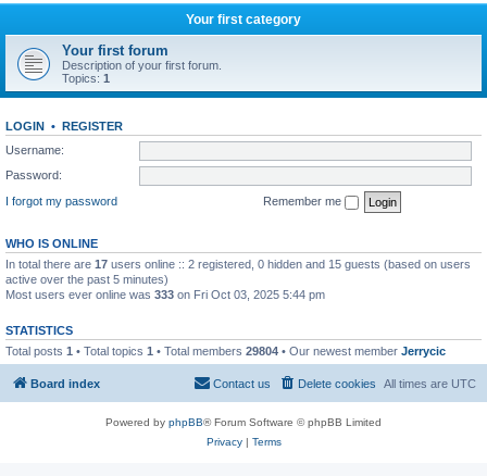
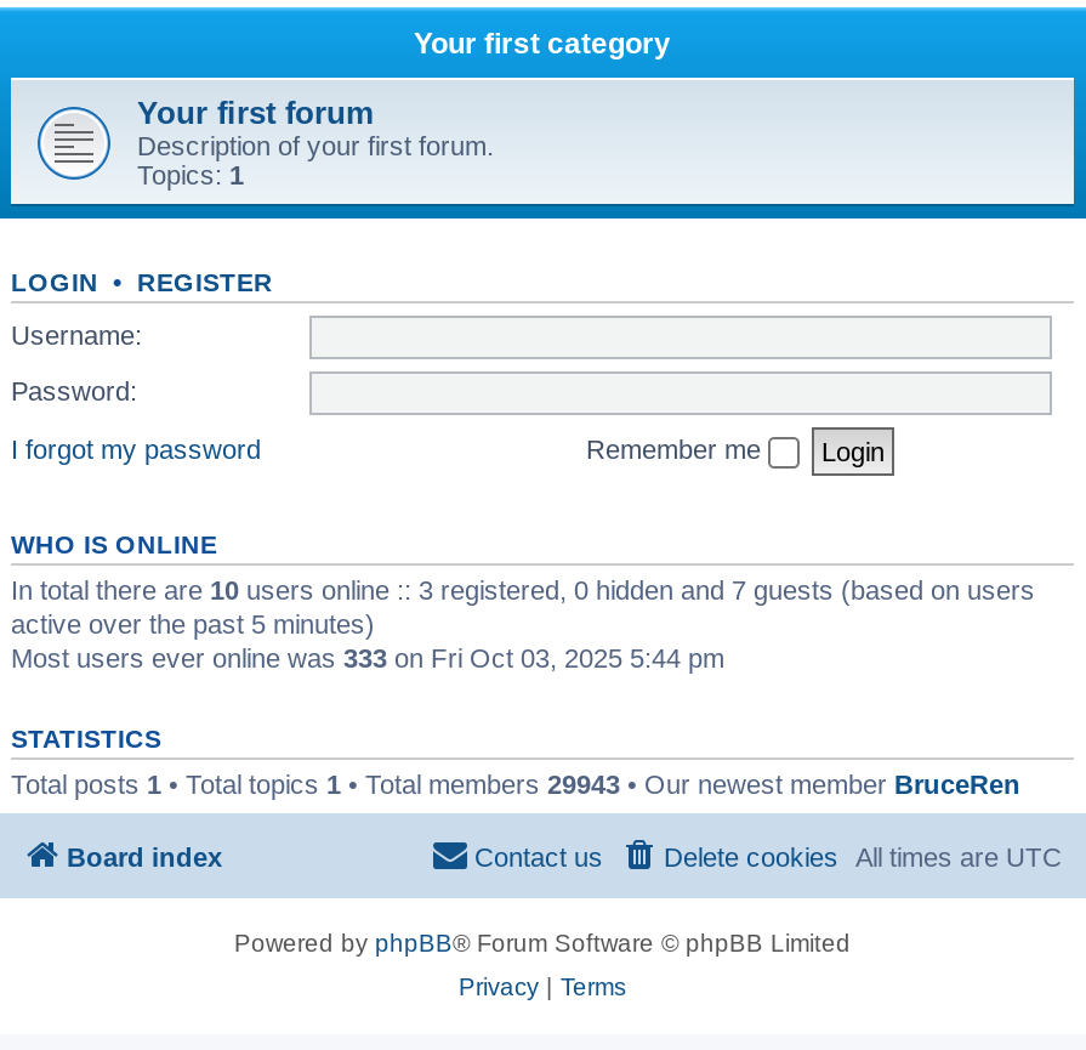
- In total there are 17 users online :: 2 registered, 0 hidden and 15 guests (based on users
+ In total there are 10 users online :: 3 registered, 0 hidden and 7 guests (based on users

- Total posts 1 • Total topics 1 • Total members 29804 • Our newest member Jerrycic
+ Total posts 1 • Total topics 1 • Total members 29943 • Our newest member BruceRen
